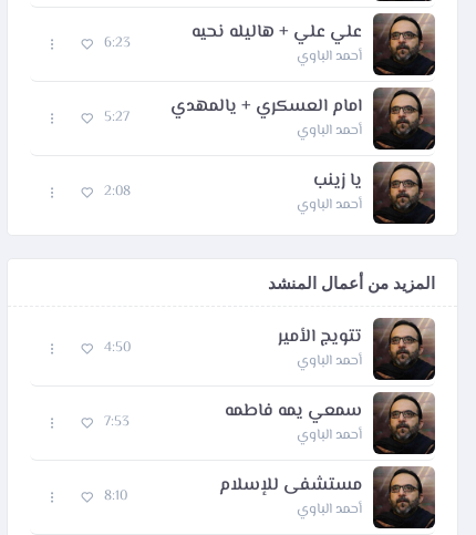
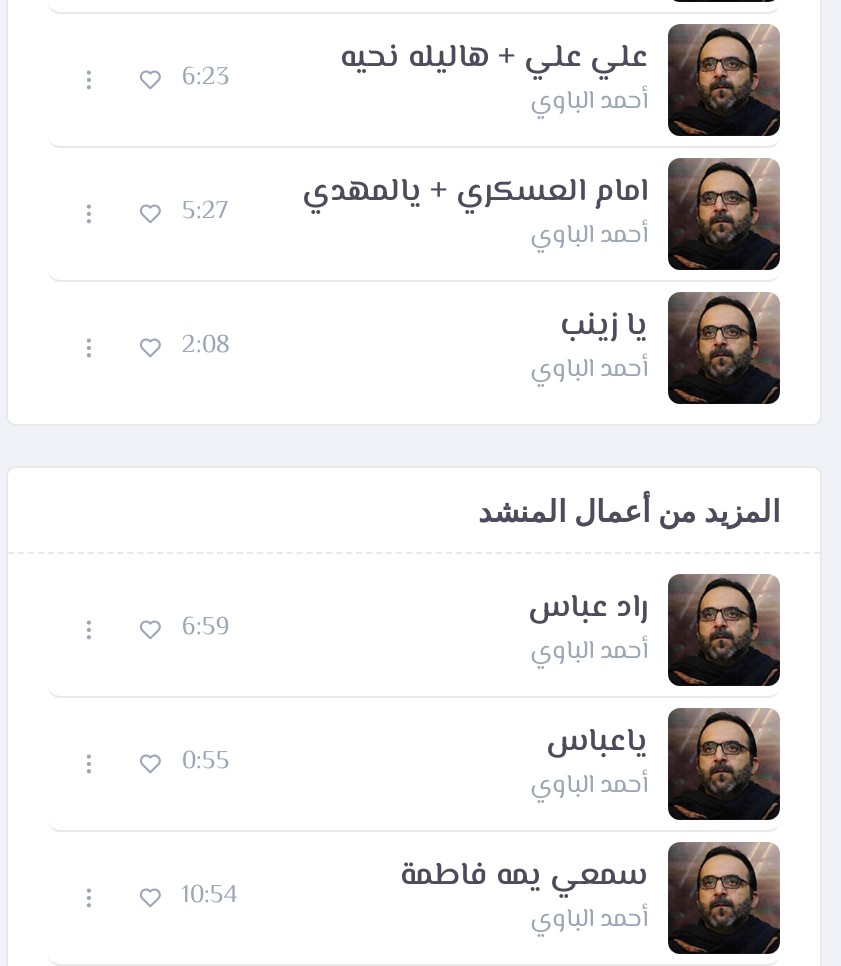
- تتويج الأمير
+ راد عباس

- 4:50
+ 6:59

- سمعي يمه فاطمه
+ ياعباس

- 7:53
+ 0:55

- مستشفى للإسلام
+ سمعي يمه فاطمة

- 8:10
+ 10:54
